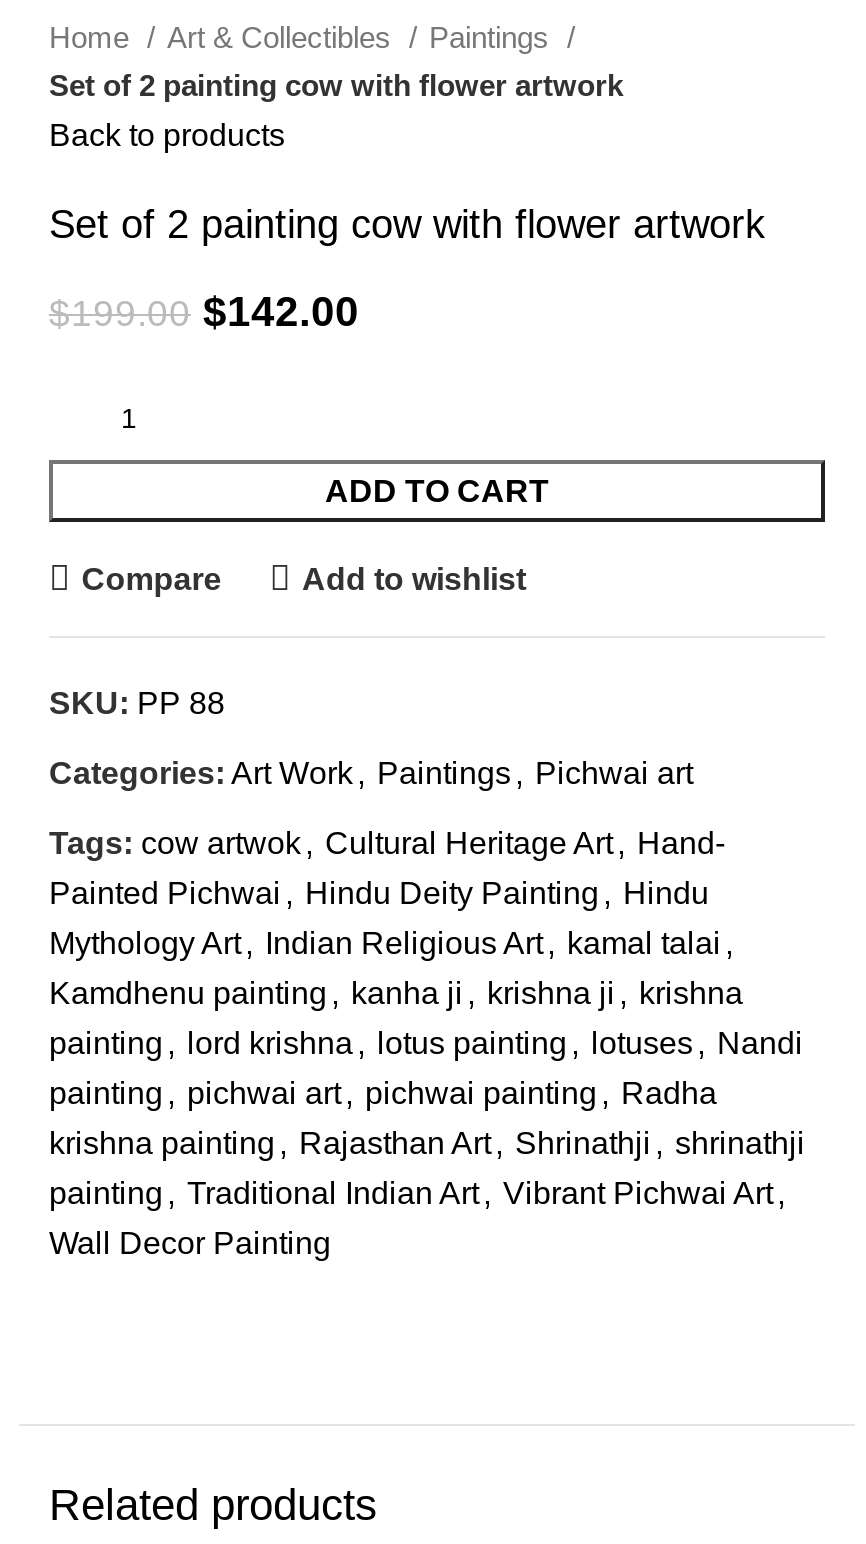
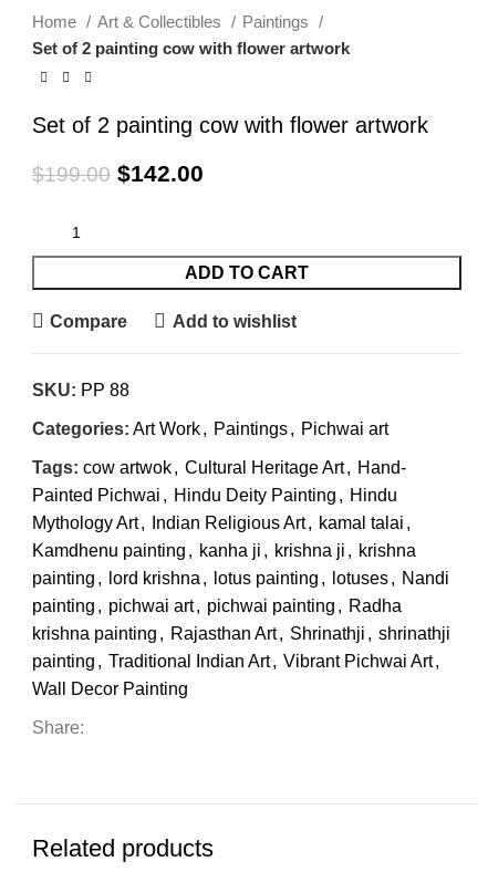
- Back to products

+ Share:
